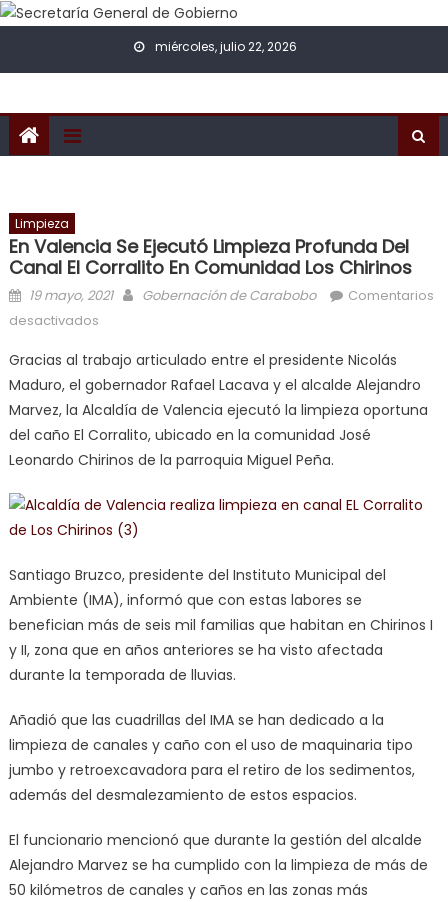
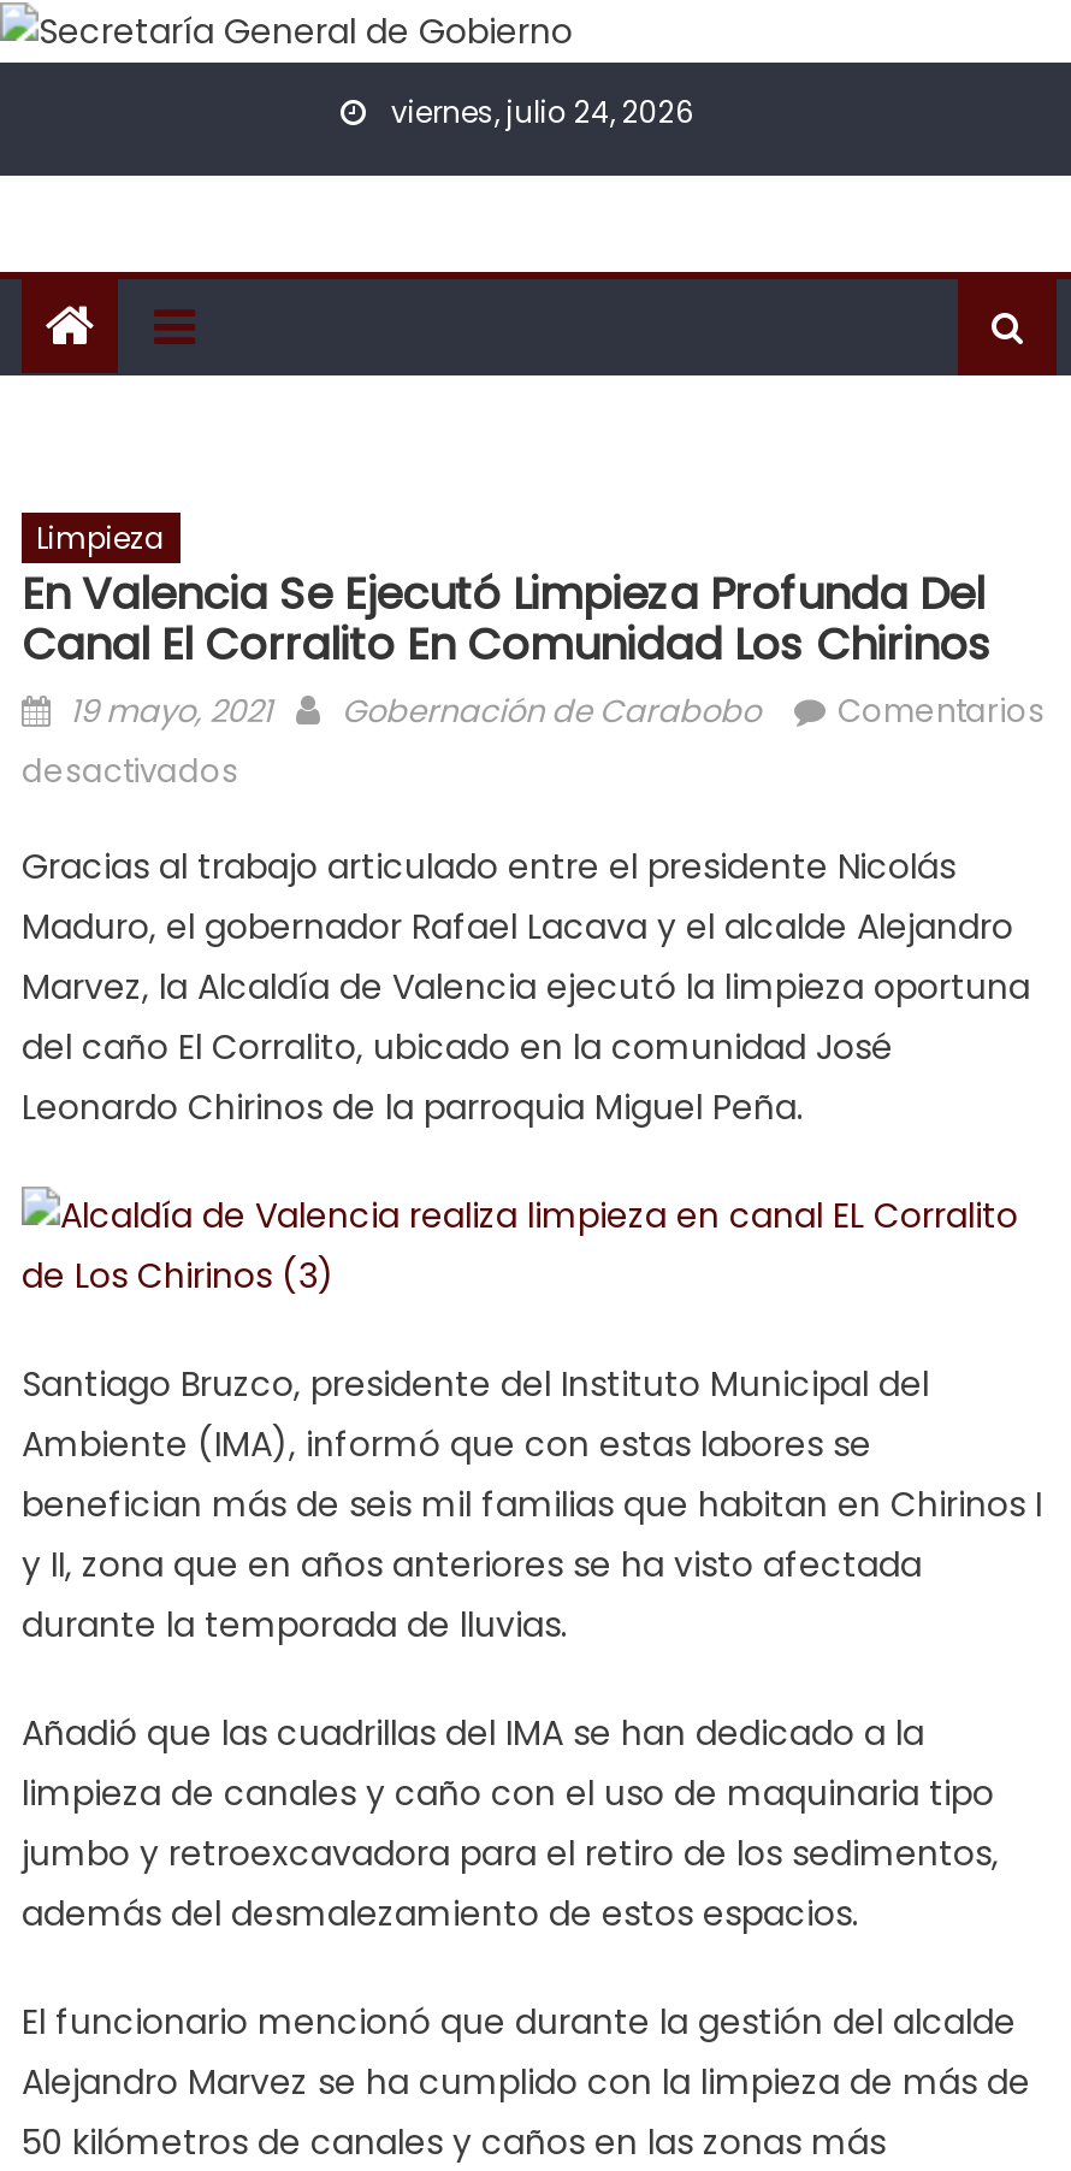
- miércoles, julio 22, 2026
+ viernes, julio 24, 2026
